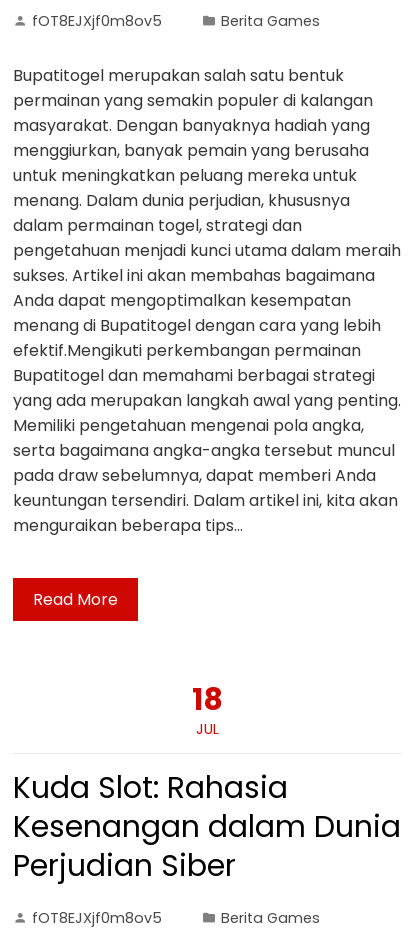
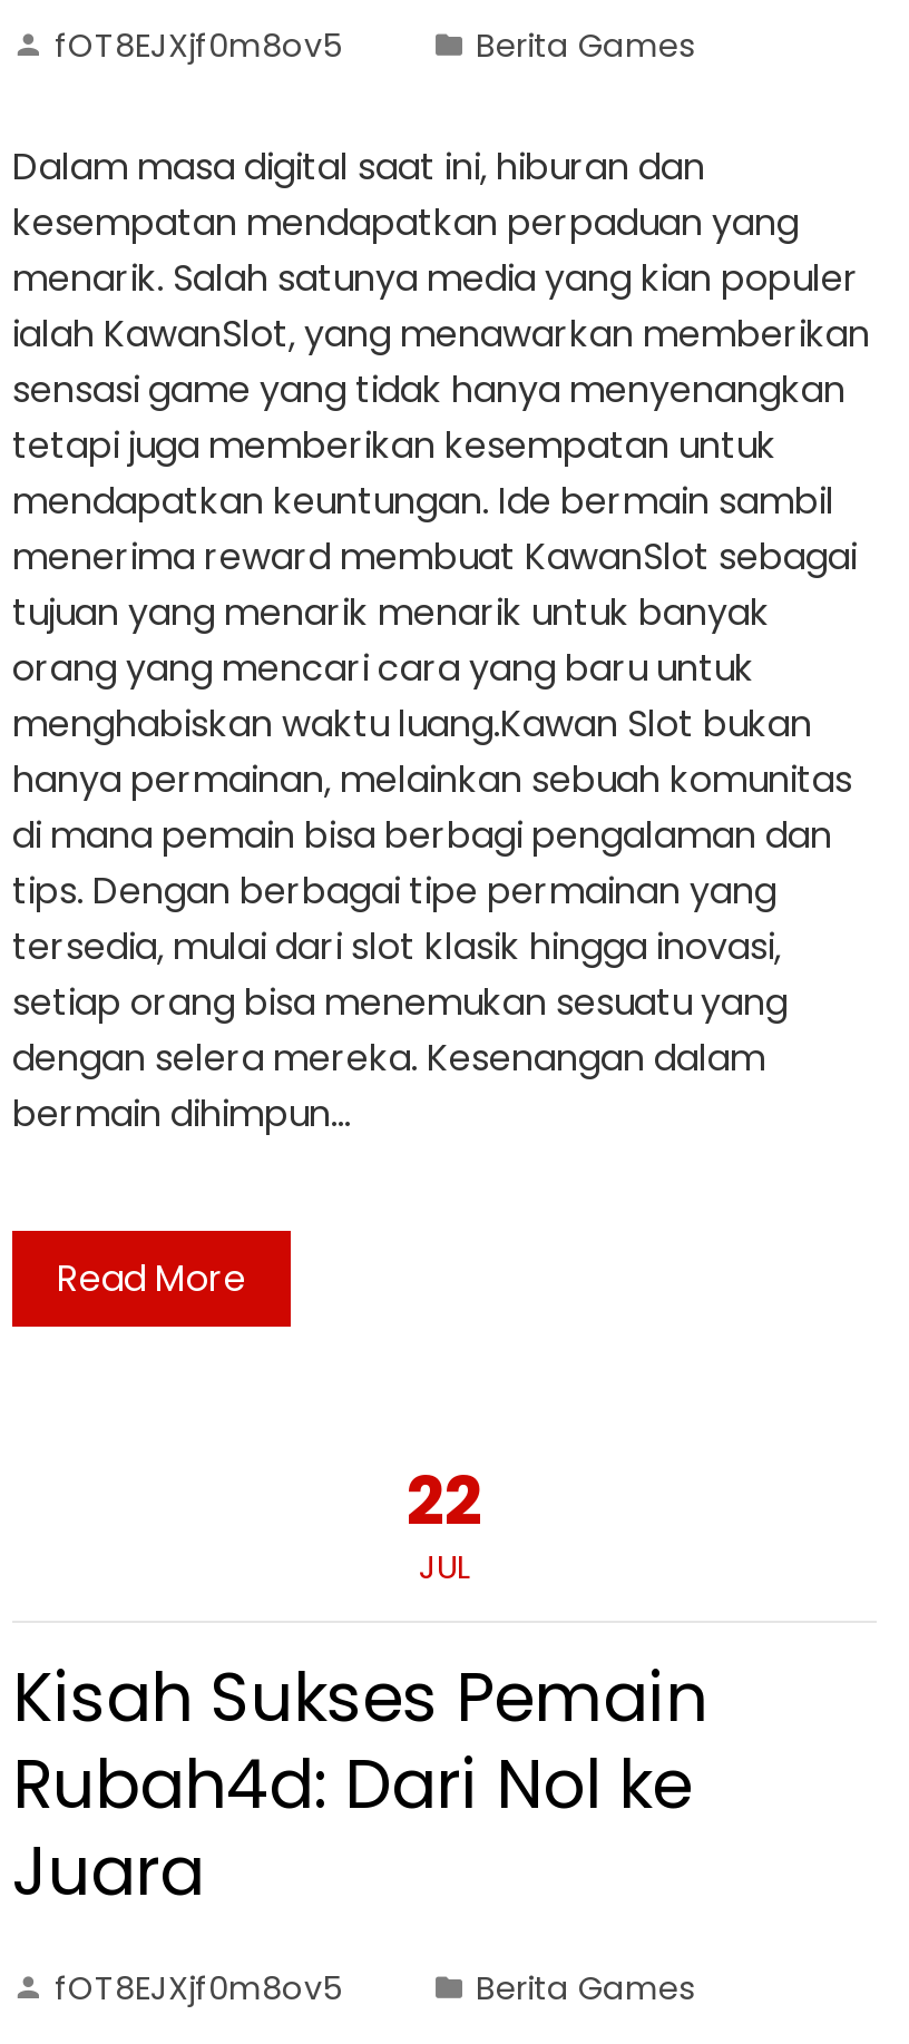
- Bupatitogel merupakan salah satu bentuk
- permainan yang semakin populer di kalangan
- masyarakat. Dengan banyaknya hadiah yang
- menggiurkan, banyak pemain yang berusaha
- untuk meningkatkan peluang mereka untuk
- menang. Dalam dunia perjudian, khususnya
- dalam permainan togel, strategi dan
- pengetahuan menjadi kunci utama dalam meraih
- sukses. Artikel ini akan membahas bagaimana
- Anda dapat mengoptimalkan kesempatan
- menang di Bupatitogel dengan cara yang lebih
- efektif.Mengikuti perkembangan permainan
- Bupatitogel dan memahami berbagai strategi
- yang ada merupakan langkah awal yang penting.
- Memiliki pengetahuan mengenai pola angka,
- serta bagaimana angka-angka tersebut muncul
- pada draw sebelumnya, dapat memberi Anda
- keuntungan tersendiri. Dalam artikel ini, kita akan
- menguraikan beberapa tips…
+ Dalam masa digital saat ini, hiburan dan
+ kesempatan mendapatkan perpaduan yang
+ menarik. Salah satunya media yang kian populer
+ ialah KawanSlot, yang menawarkan memberikan
+ sensasi game yang tidak hanya menyenangkan
+ tetapi juga memberikan kesempatan untuk
+ mendapatkan keuntungan. Ide bermain sambil
+ menerima reward membuat KawanSlot sebagai
+ tujuan yang menarik menarik untuk banyak
+ orang yang mencari cara yang baru untuk
+ menghabiskan waktu luang.Kawan Slot bukan
+ hanya permainan, melainkan sebuah komunitas
+ di mana pemain bisa berbagi pengalaman dan
+ tips. Dengan berbagai tipe permainan yang
+ tersedia, mulai dari slot klasik hingga inovasi,
+ setiap orang bisa menemukan sesuatu yang
+ dengan selera mereka. Kesenangan dalam
+ bermain dihimpun…

- 18
+ 22

- Kuda Slot: Rahasia
- Kesenangan dalam Dunia
- Perjudian Siber
+ Kisah Sukses Pemain
+ Rubah4d: Dari Nol ke
+ Juara
